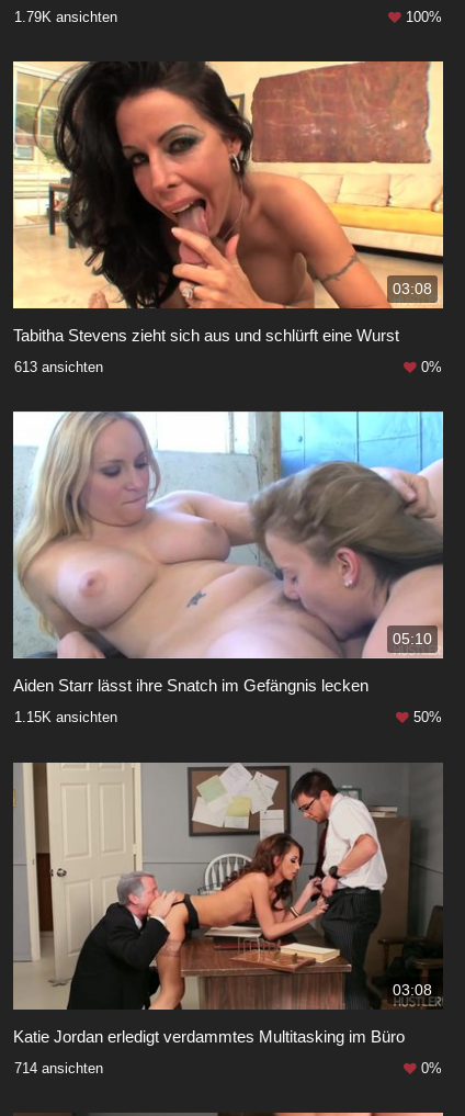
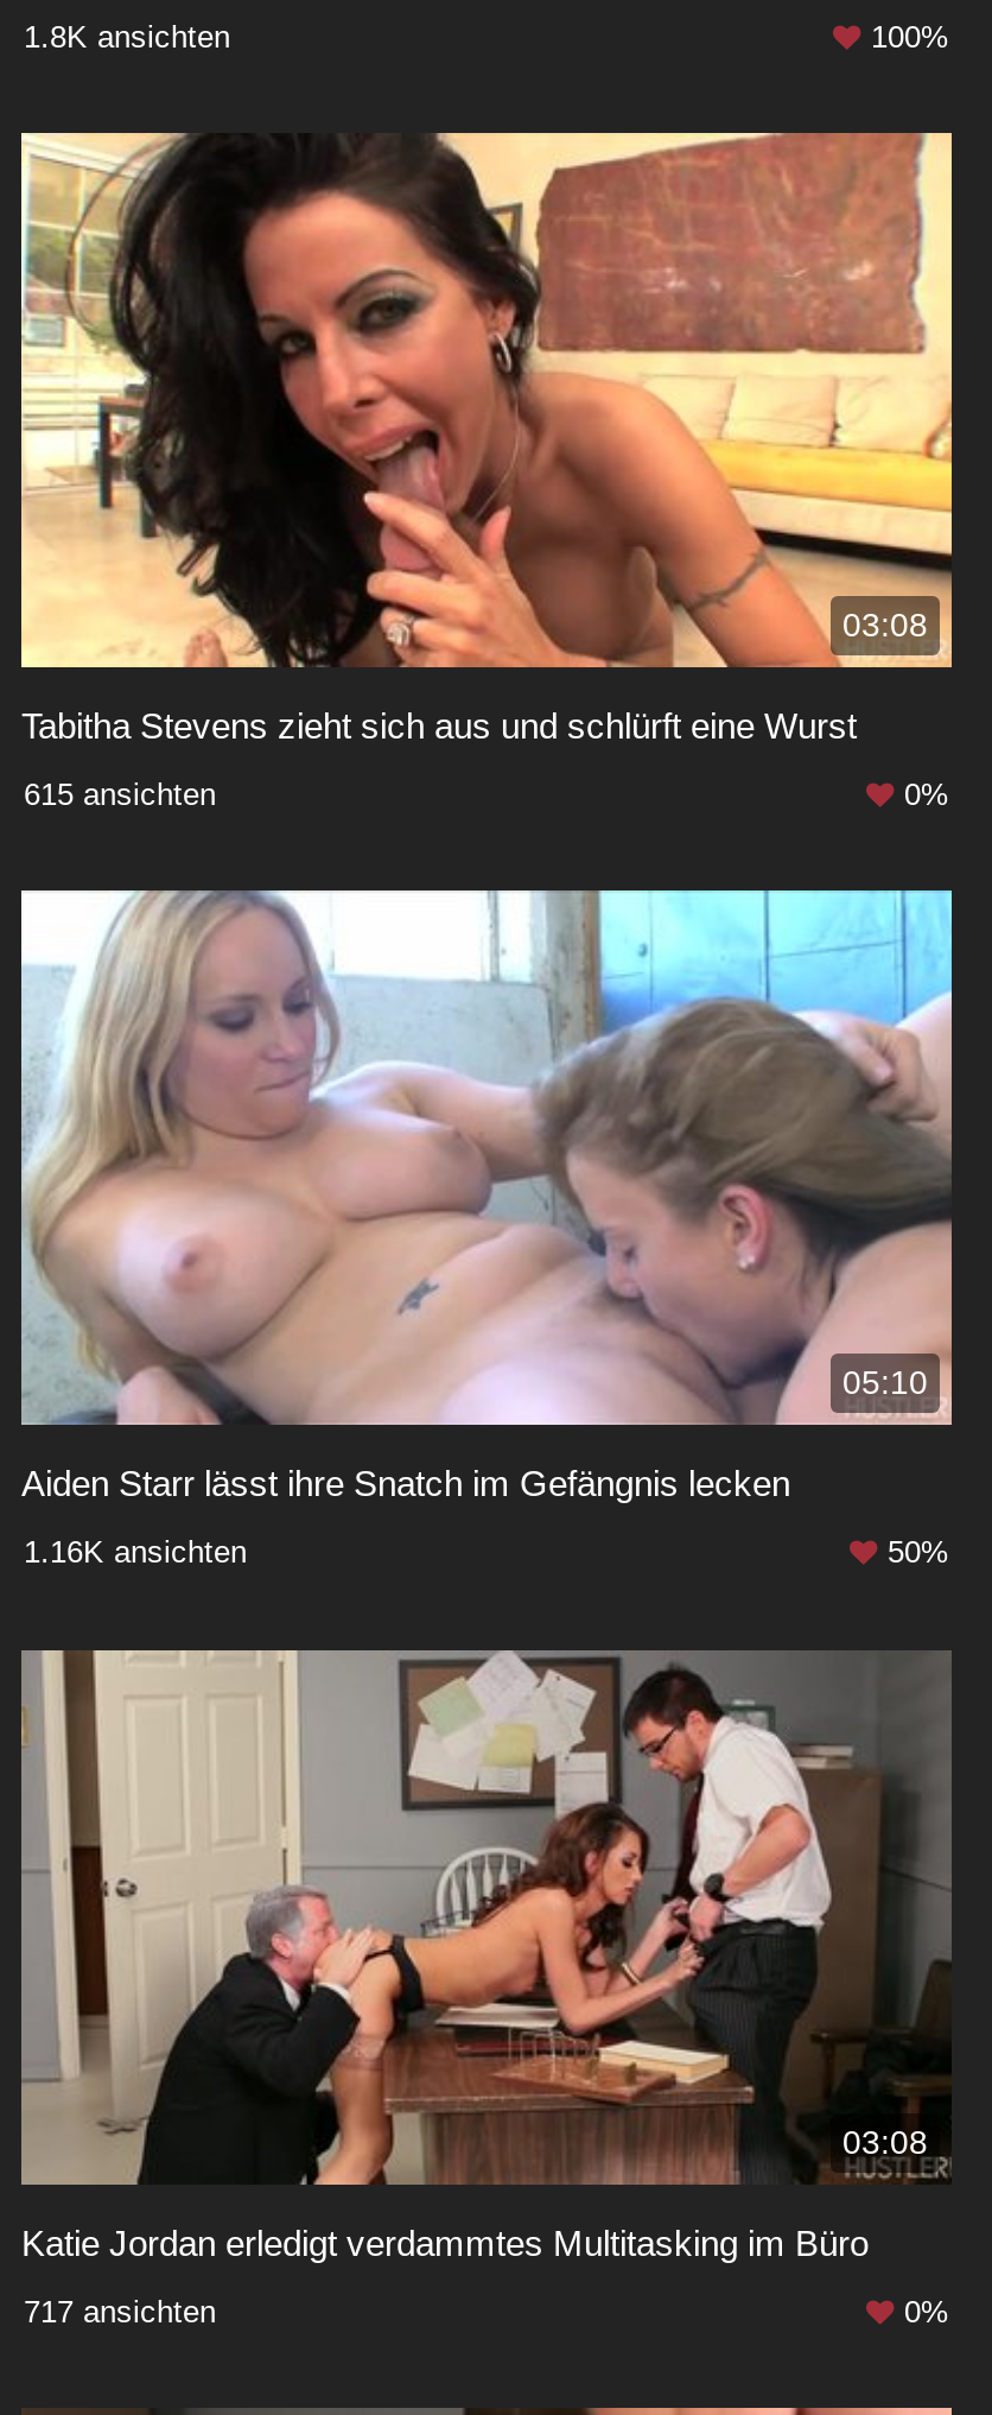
- 1.79K ansichten
+ 1.8K ansichten

- 613 ansichten
+ 615 ansichten

- 1.15K ansichten
+ 1.16K ansichten

- 714 ansichten
+ 717 ansichten
